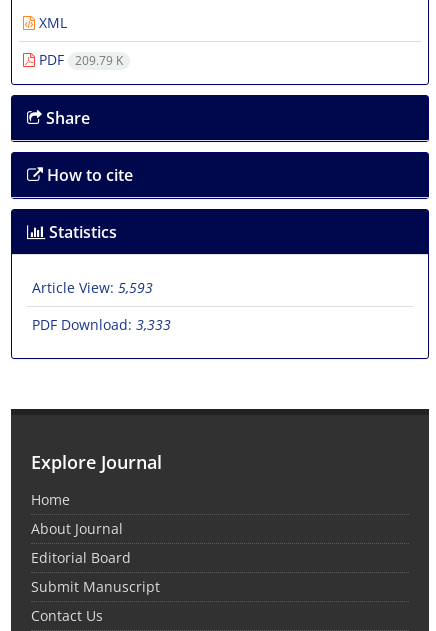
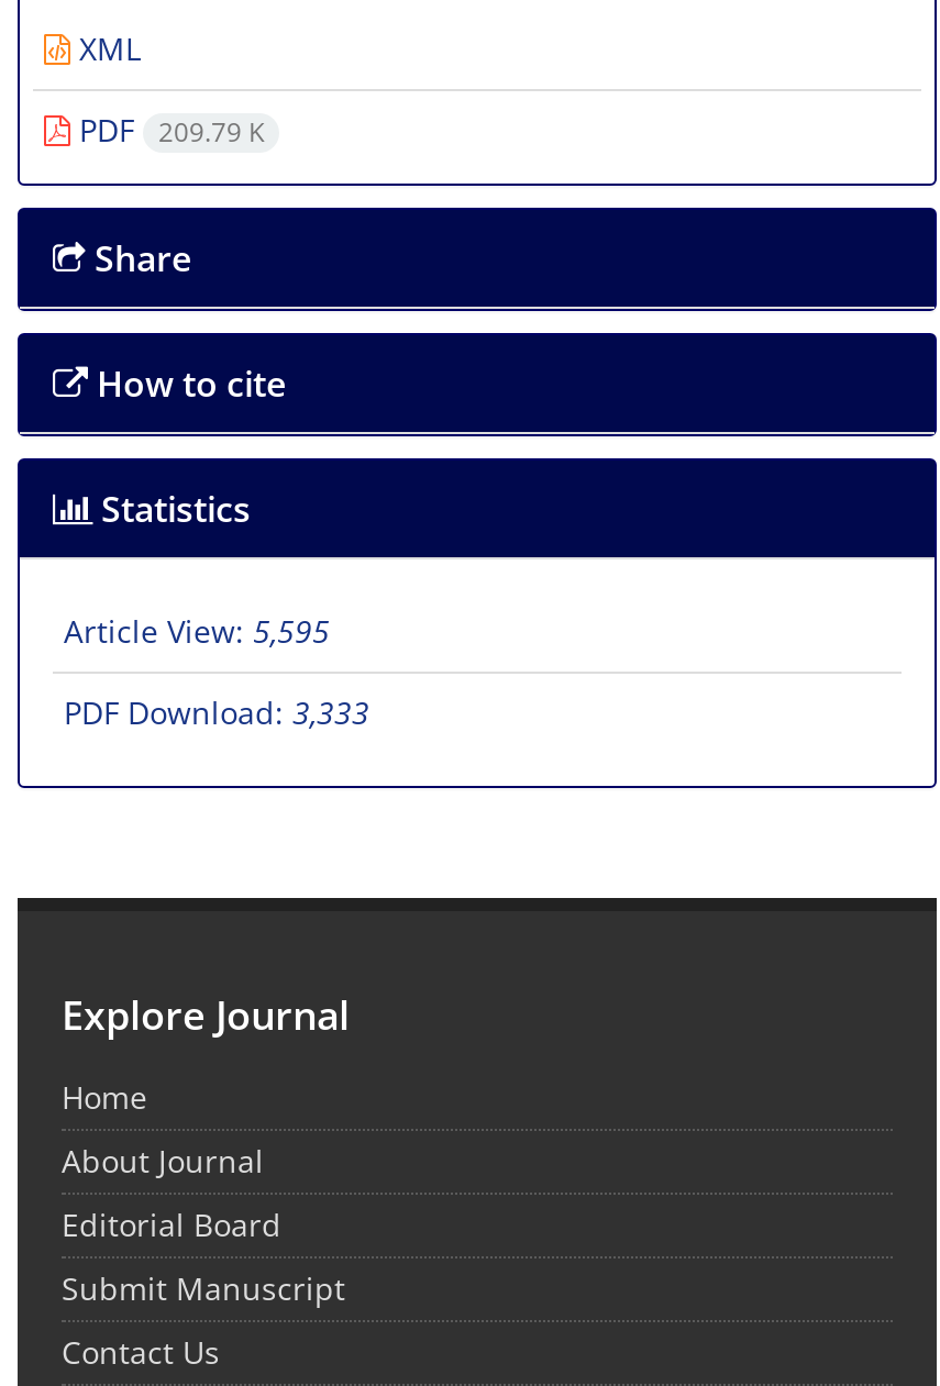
- Article View: 5,593
+ Article View: 5,595
